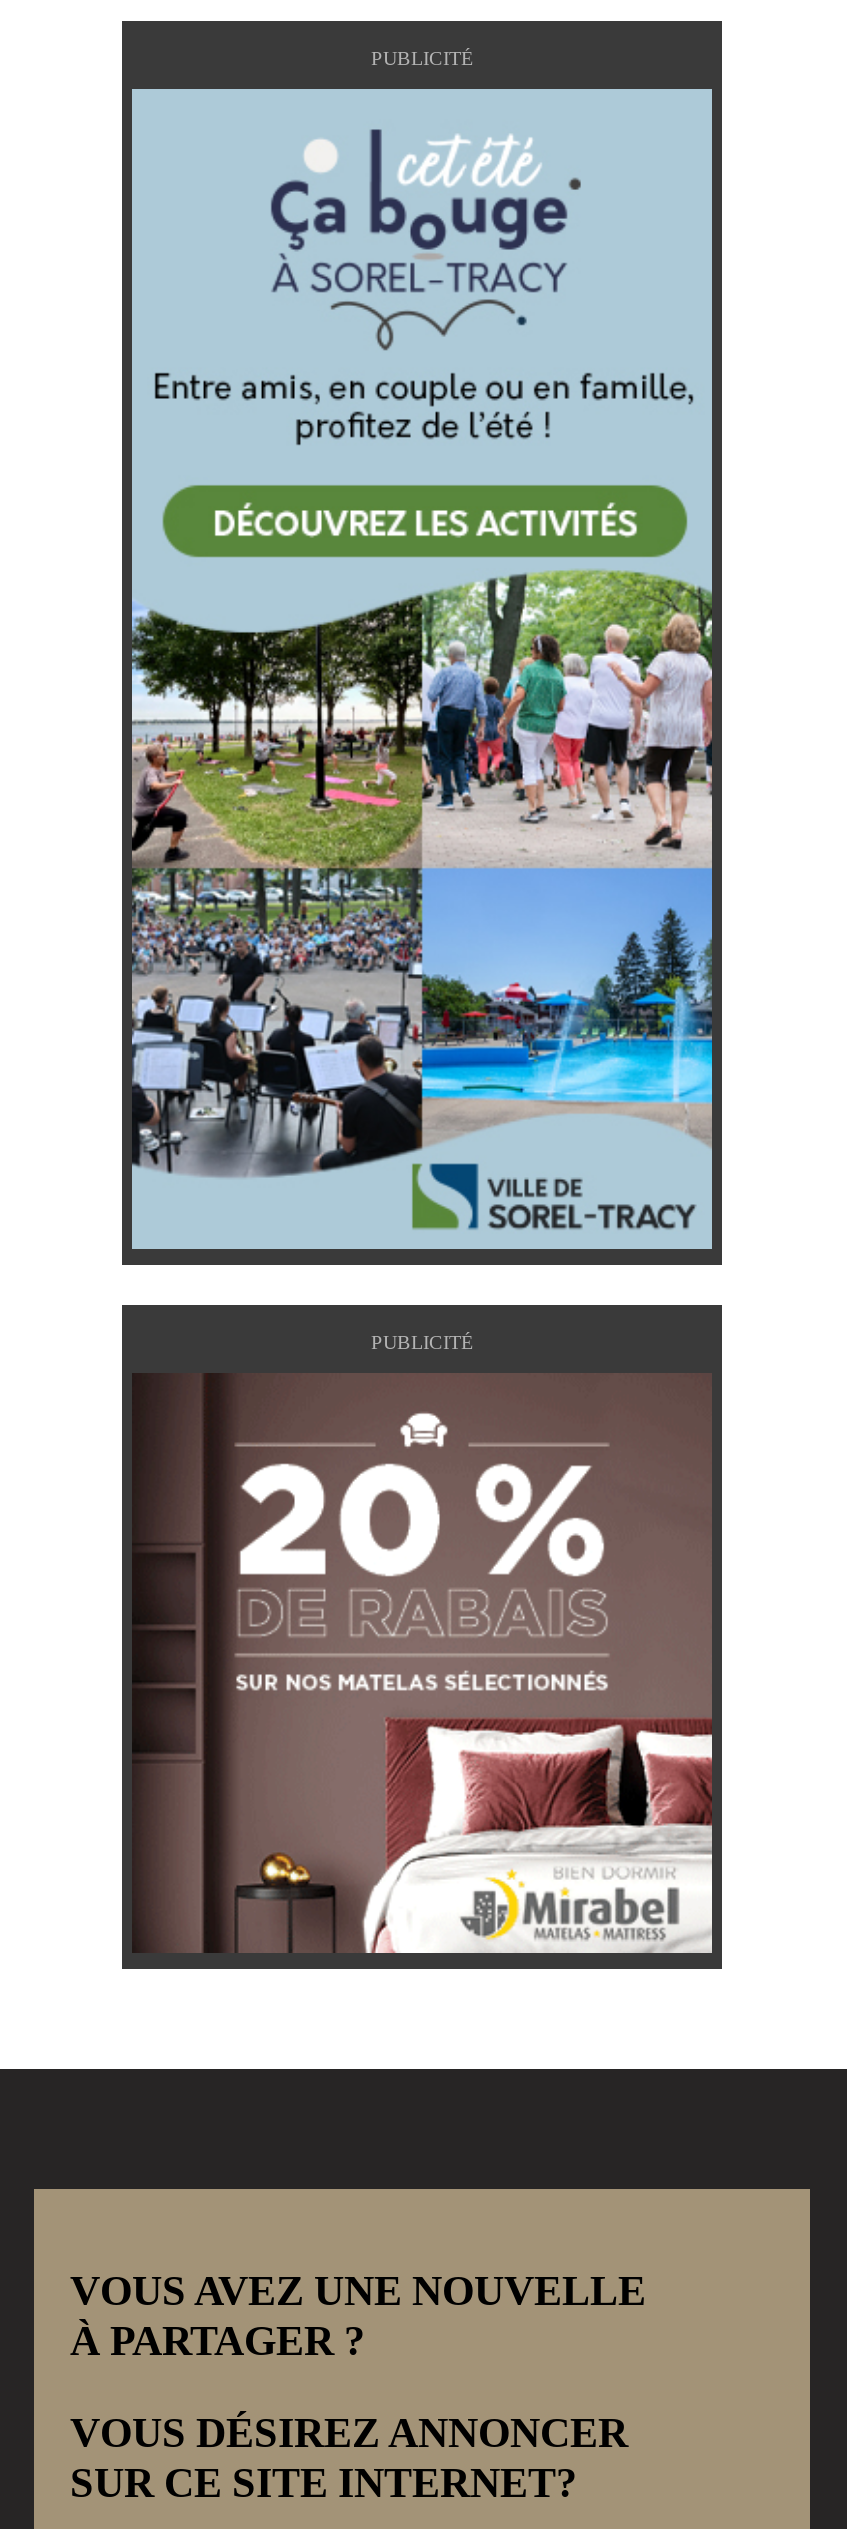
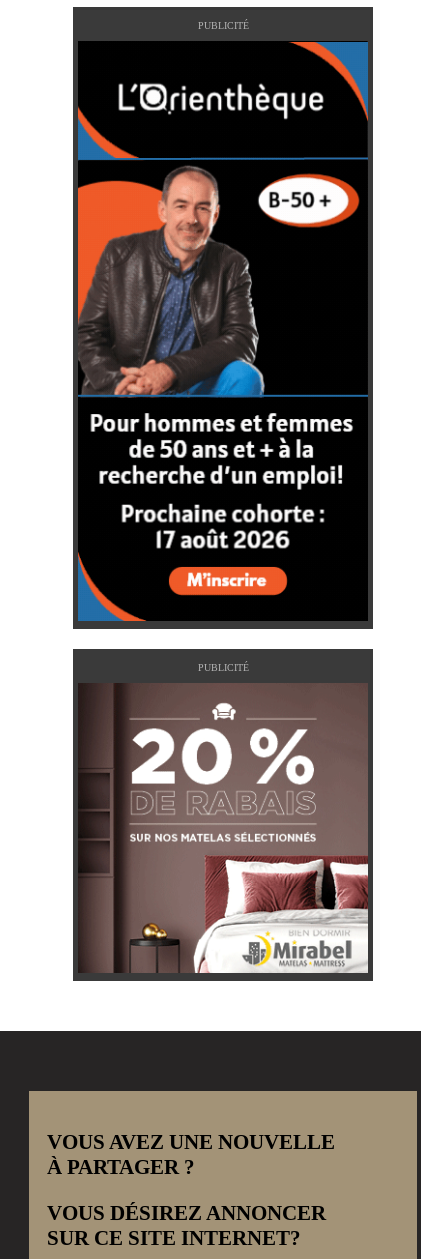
- [image]
+ [image]
